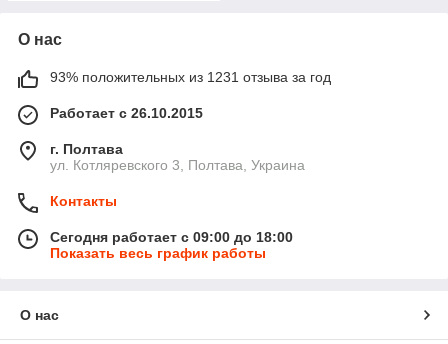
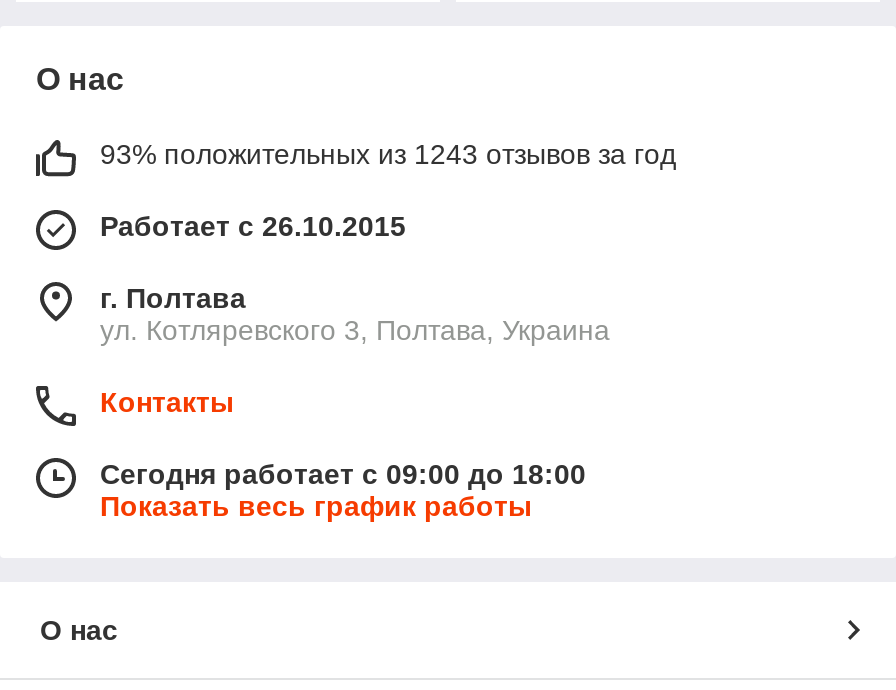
- 93% положительных из 1231 отзыва за год
+ 93% положительных из 1243 отзывов за год
